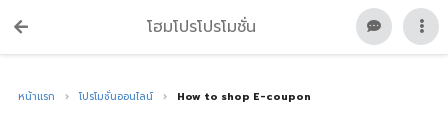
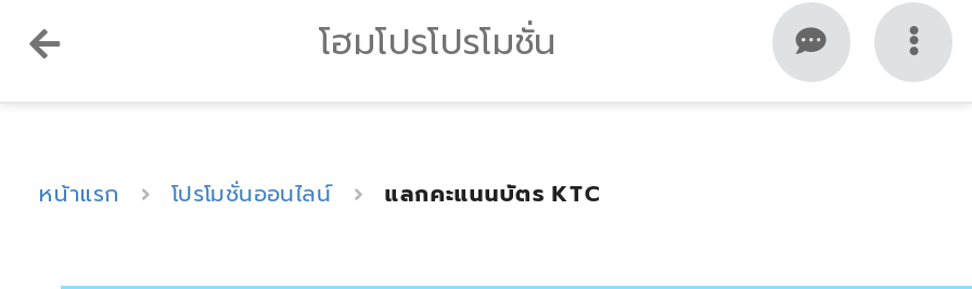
- How to shop E-coupon
+ แลกคะแนนบัตร KTC
